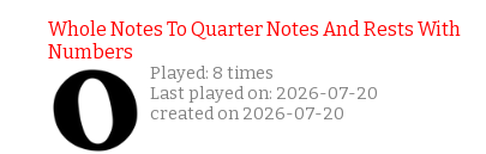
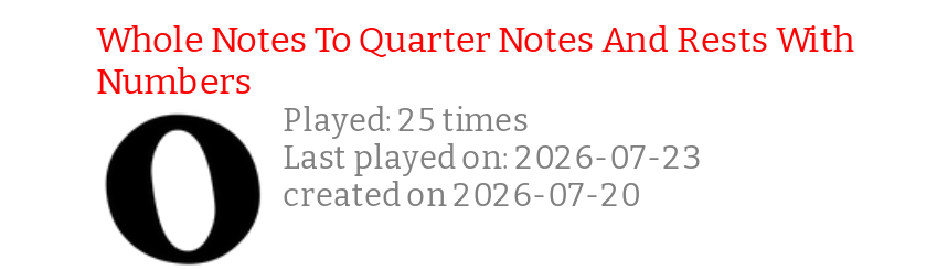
- Played: 8 times
+ Played: 25 times

- Last played on: 2026-07-20
+ Last played on: 2026-07-23
